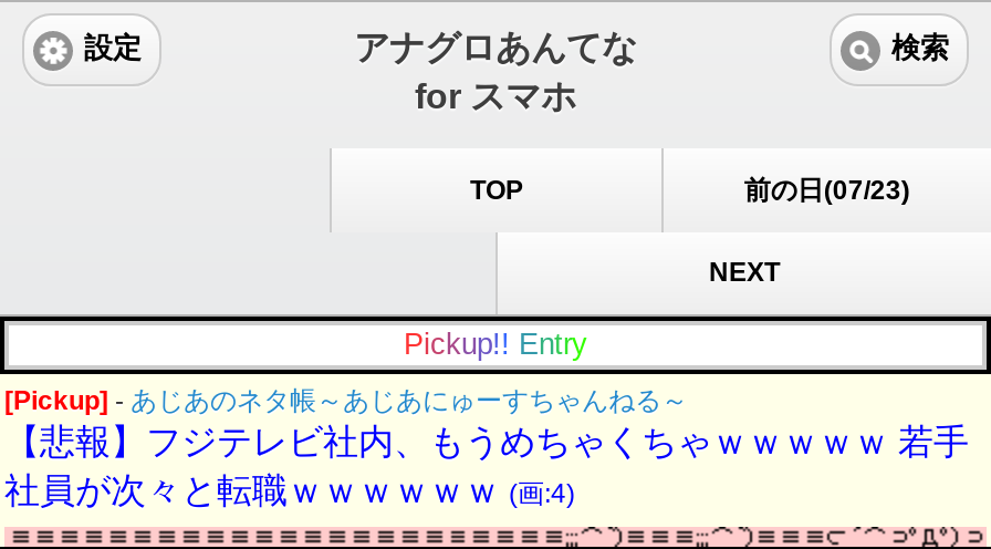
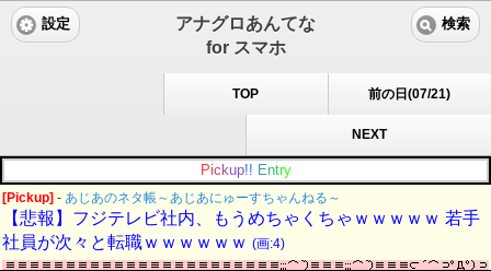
- 前の日(07/23)
+ 前の日(07/21)
